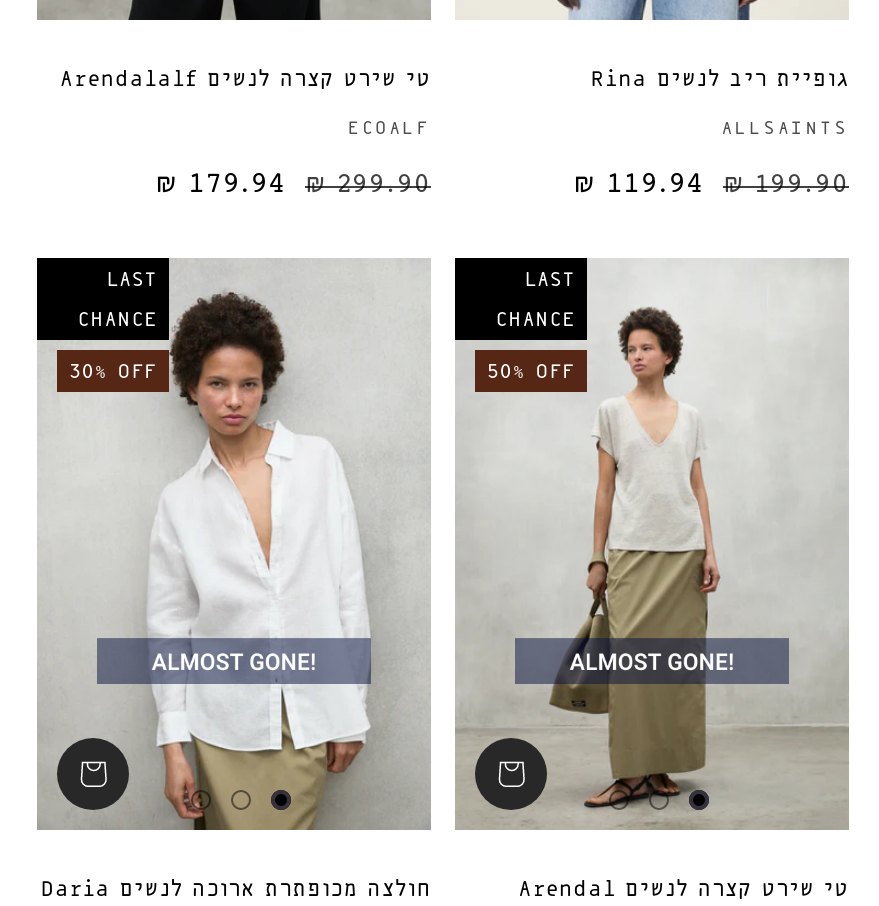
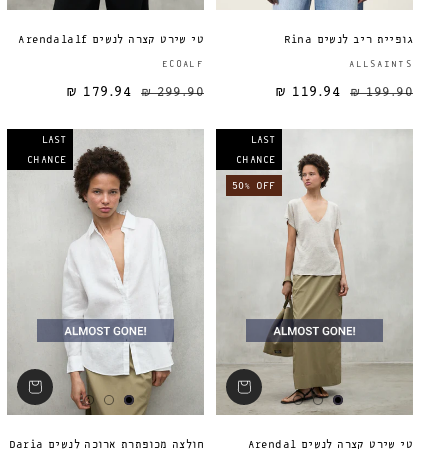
- 30% OFF
